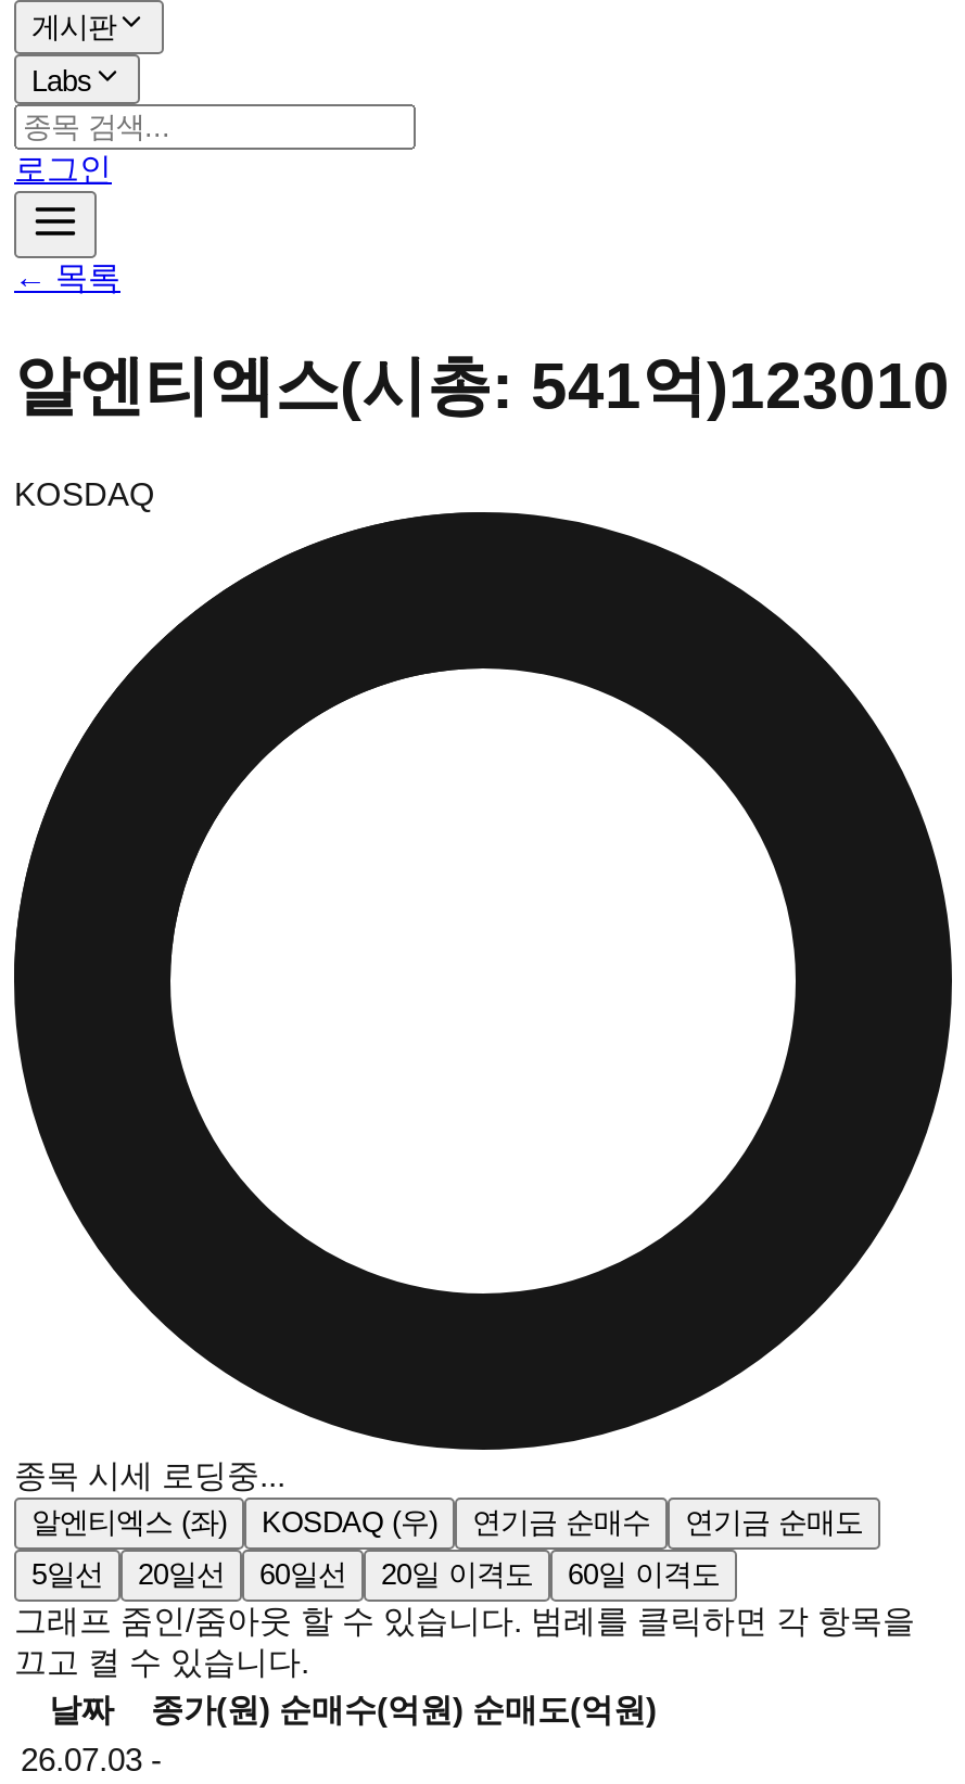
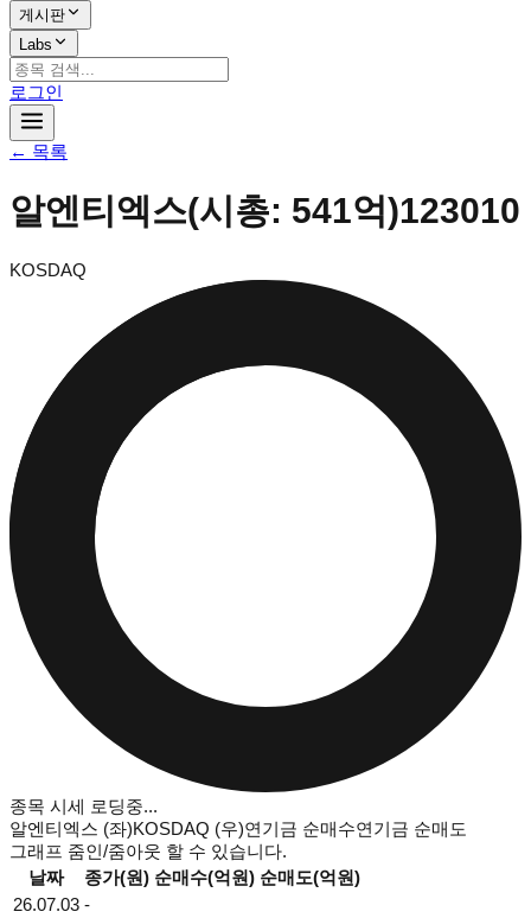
- 알엔티엑스 (좌)
- KOSDAQ (우)
- 연기금 순매수
- 연기금 순매도
- 5일선
- 20일선
- 60일선
- 20일 이격도
- 60일 이격도
- 그래프 줌인/줌아웃 할 수 있습니다. 범례를 클릭하면 각 항목을
- 끄고 켤 수 있습니다.
+ 알엔티엑스 (좌)KOSDAQ (우)연기금 순매수연기금 순매도
+ 그래프 줌인/줌아웃 할 수 있습니다.
